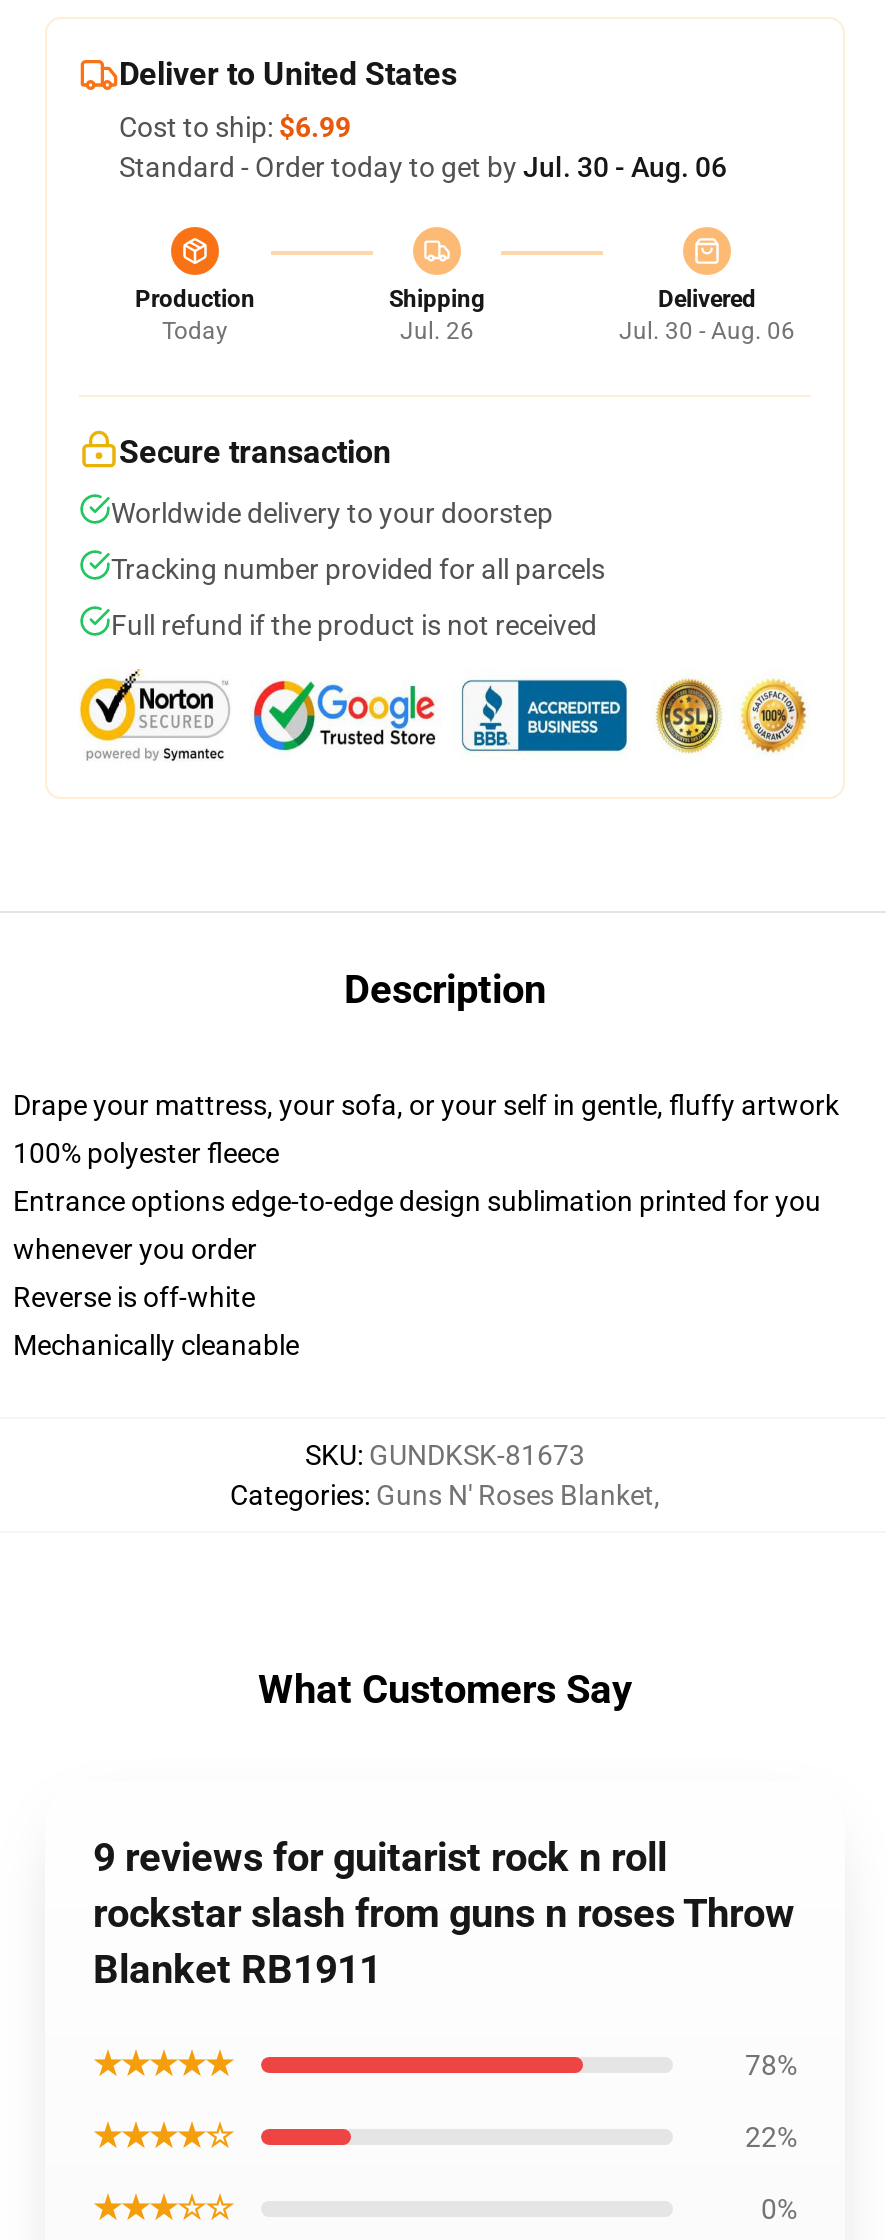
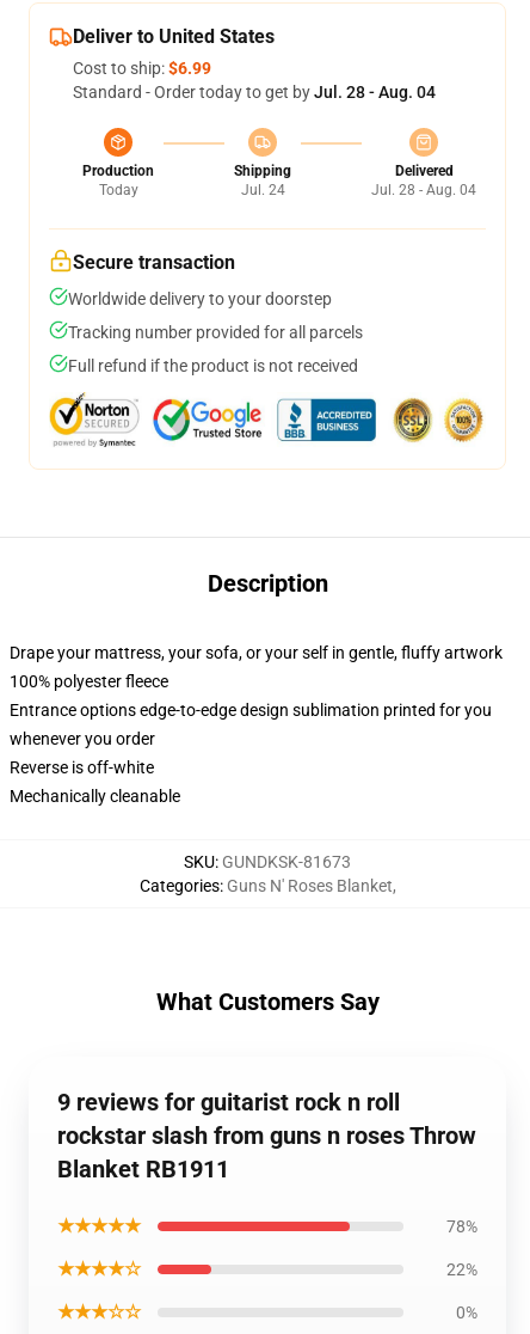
- Standard - Order today to get by Jul. 30 - Aug. 06
+ Standard - Order today to get by Jul. 28 - Aug. 04

- Jul. 26
+ Jul. 24

- Jul. 30 - Aug. 06
+ Jul. 28 - Aug. 04
